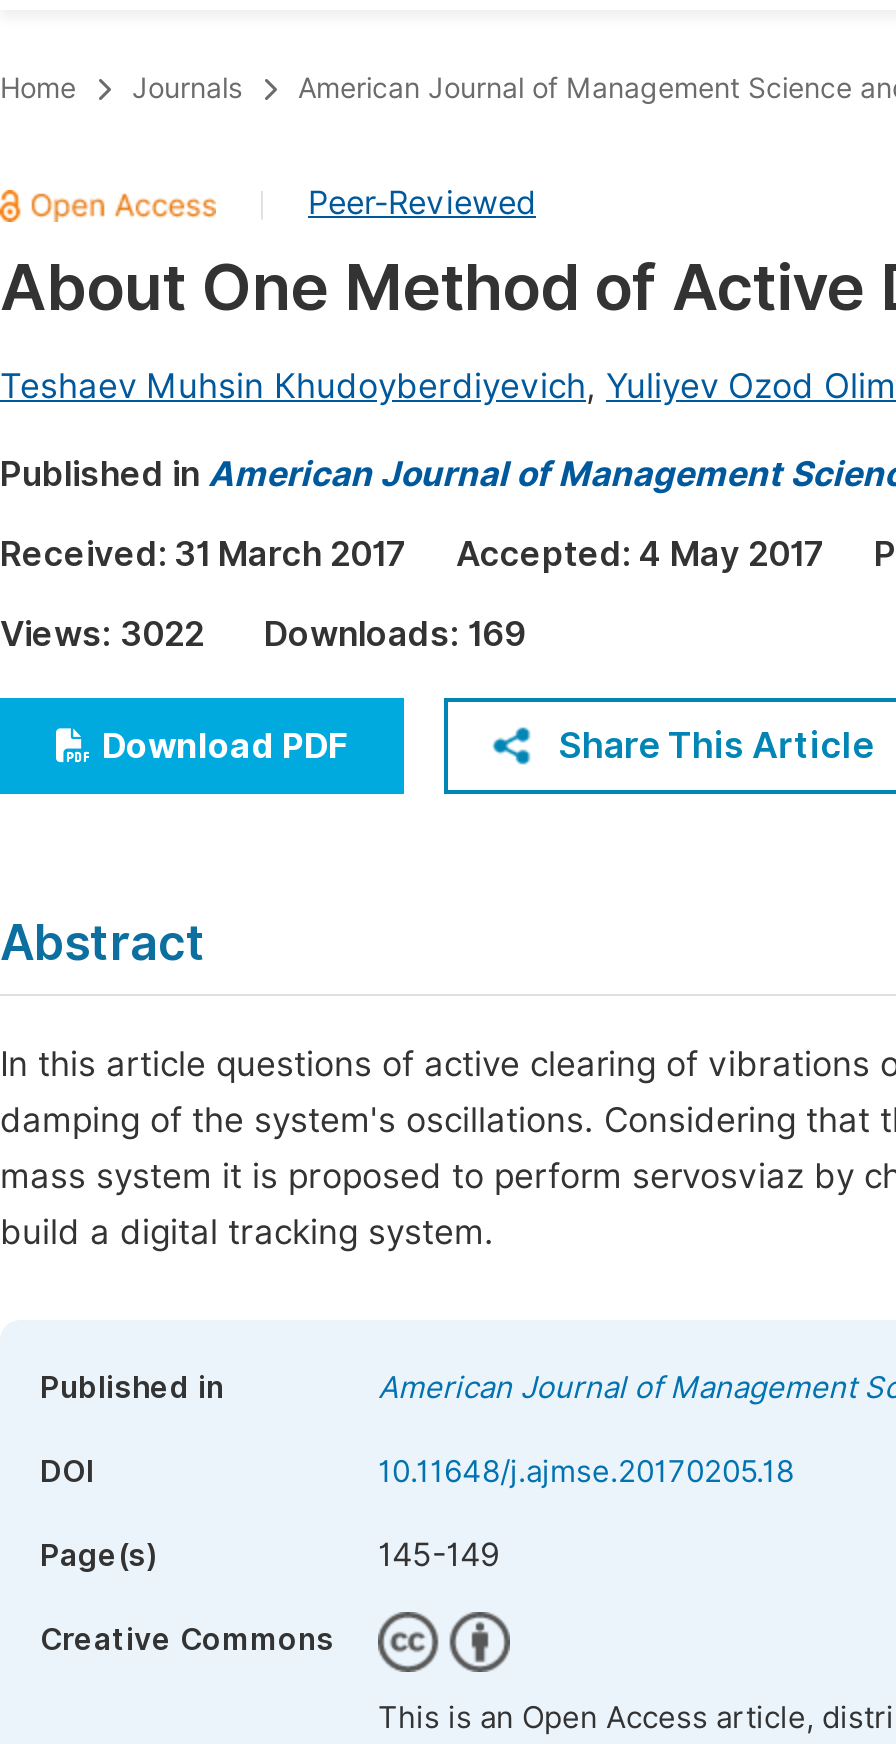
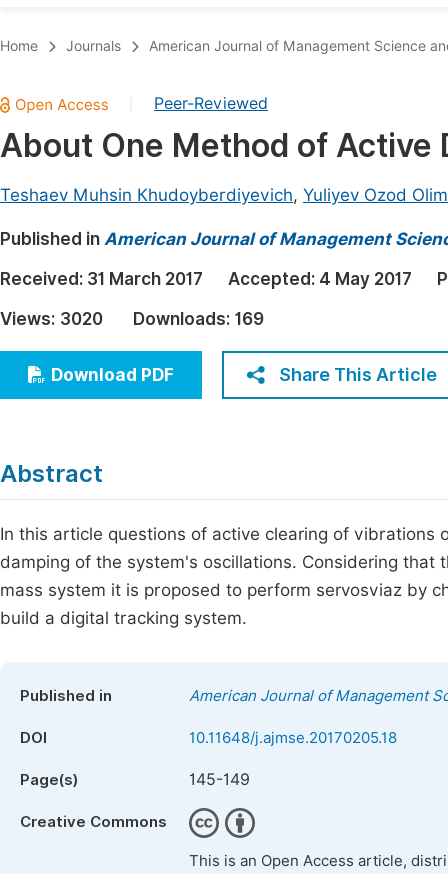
- Views: 3022 Downloads: 169
+ Views: 3020 Downloads: 169
